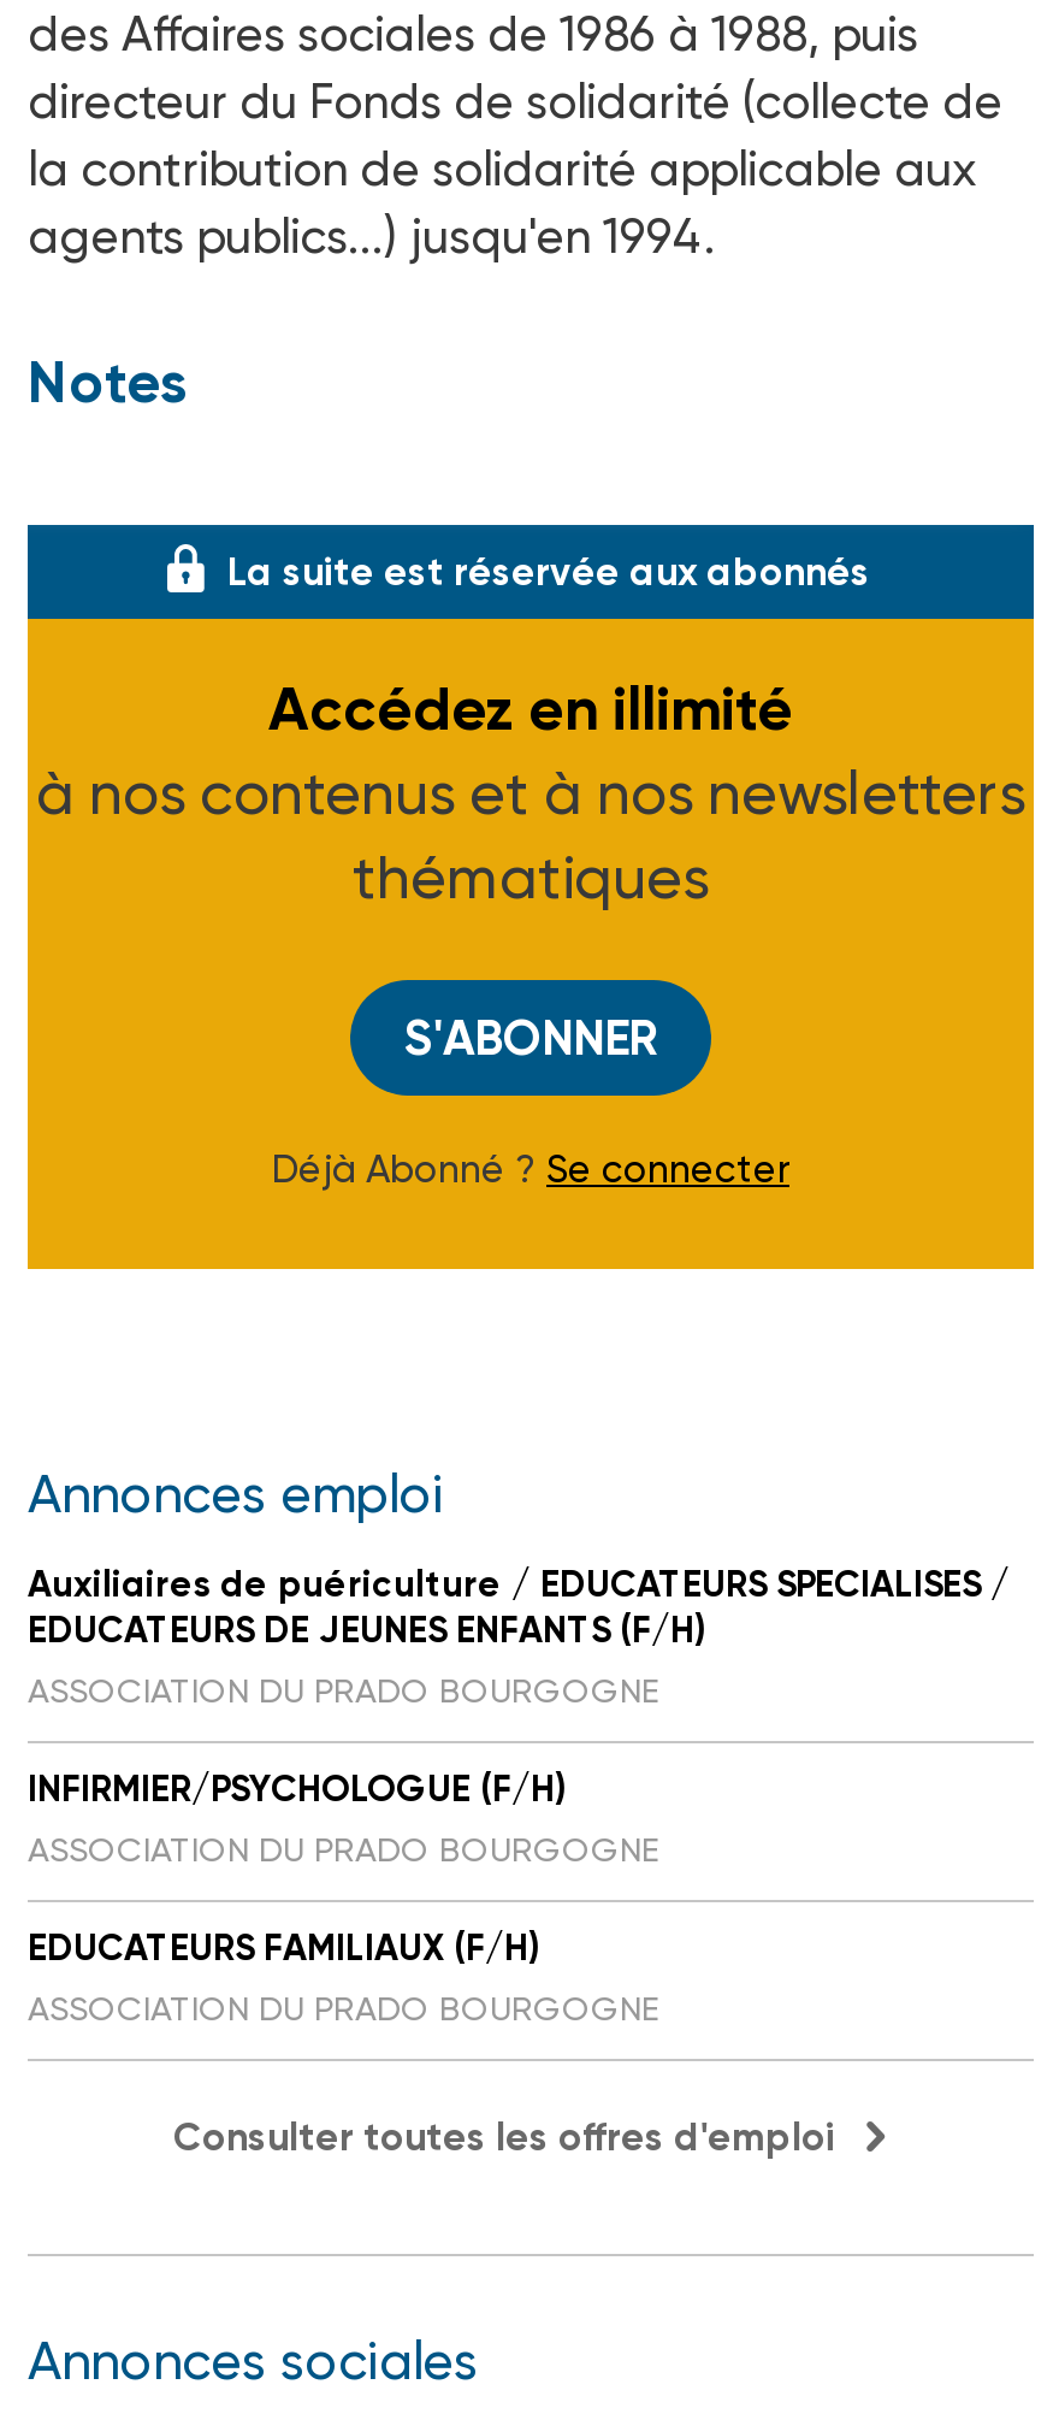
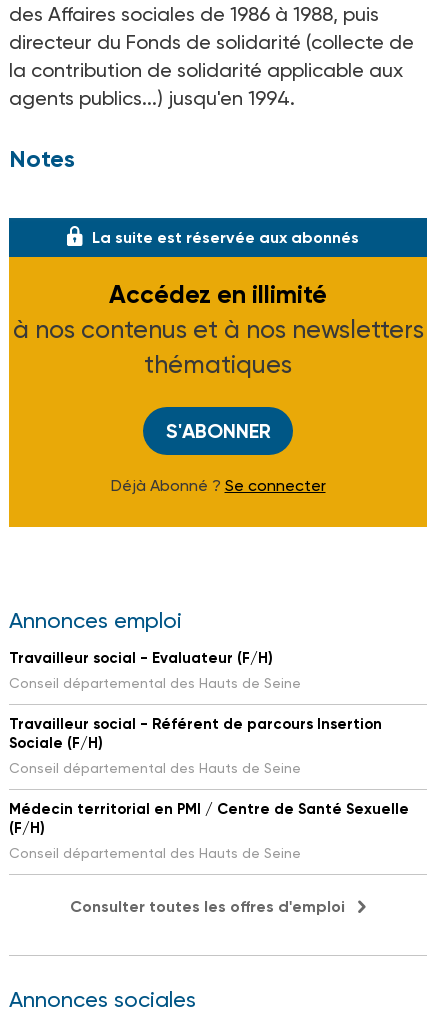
- Auxiliaires de puériculture / EDUCATEURS SPECIALISES /
- EDUCATEURS DE JEUNES ENFANTS (F/H)
- ASSOCIATION DU PRADO BOURGOGNE
+ Travailleur social - Evaluateur (F/H)
+ Conseil départemental des Hauts de Seine

- INFIRMIER/PSYCHOLOGUE (F/H)
- ASSOCIATION DU PRADO BOURGOGNE
+ Travailleur social - Référent de parcours Insertion
+ Sociale (F/H)
+ Conseil départemental des Hauts de Seine

- EDUCATEURS FAMILIAUX (F/H)
- ASSOCIATION DU PRADO BOURGOGNE
+ Médecin territorial en PMI / Centre de Santé Sexuelle
+ (F/H)
+ Conseil départemental des Hauts de Seine
